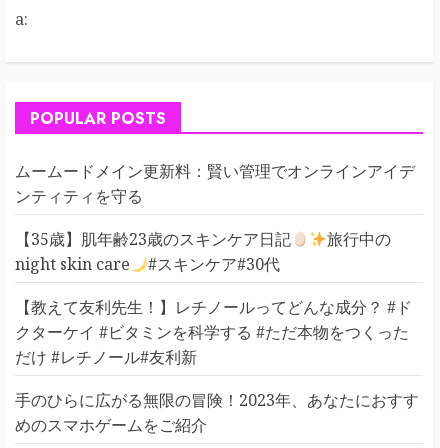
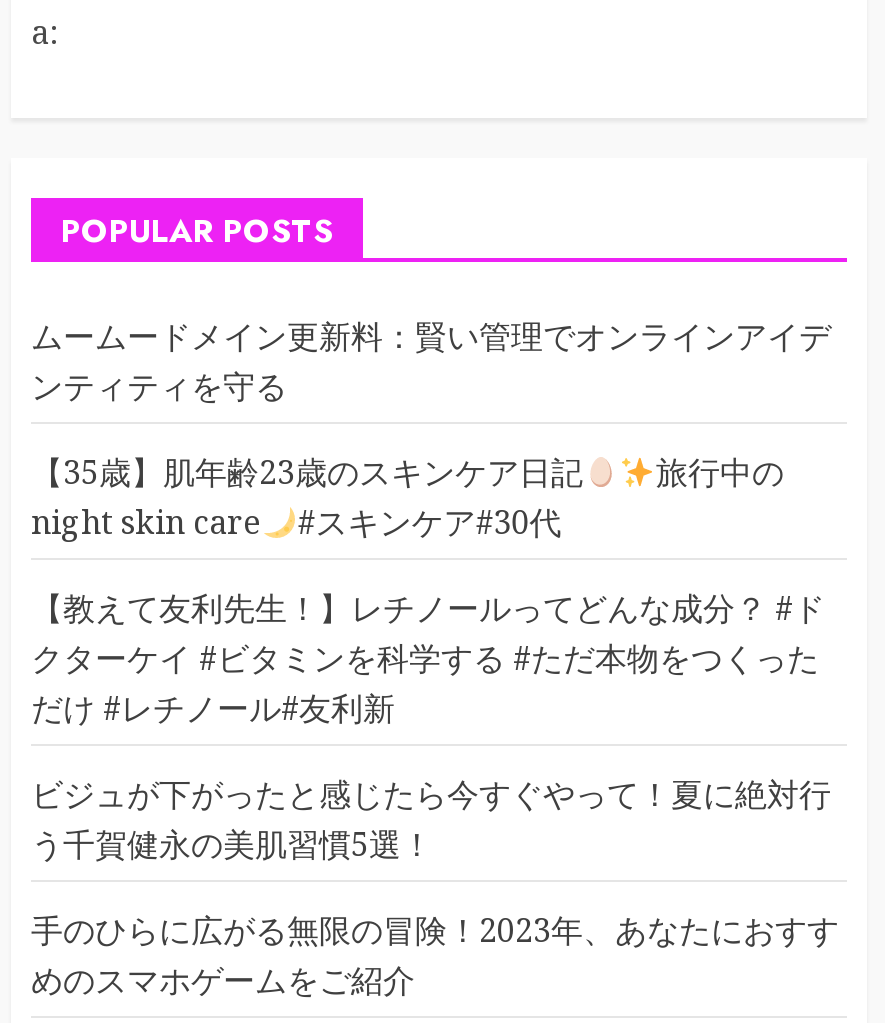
+ ビジュが下がったと感じたら今すぐやって！夏に絶対行
+ う千賀健永の美肌習慣5選！
